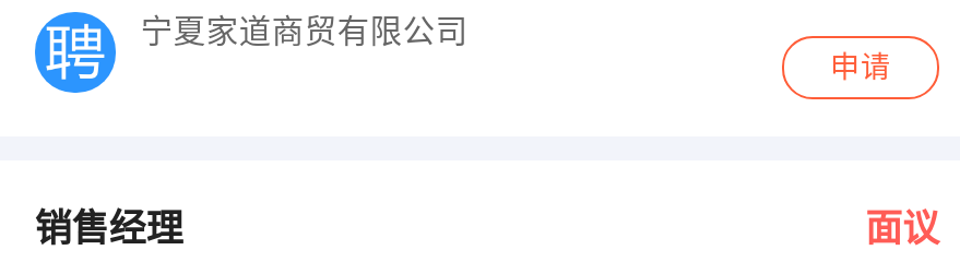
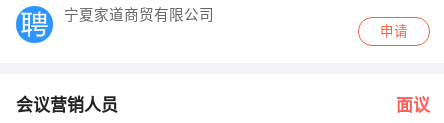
- 销售经理
+ 会议营销人员
